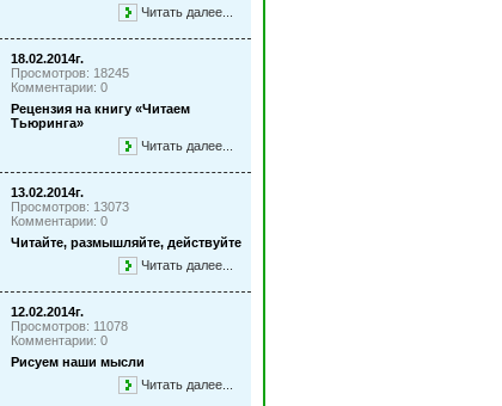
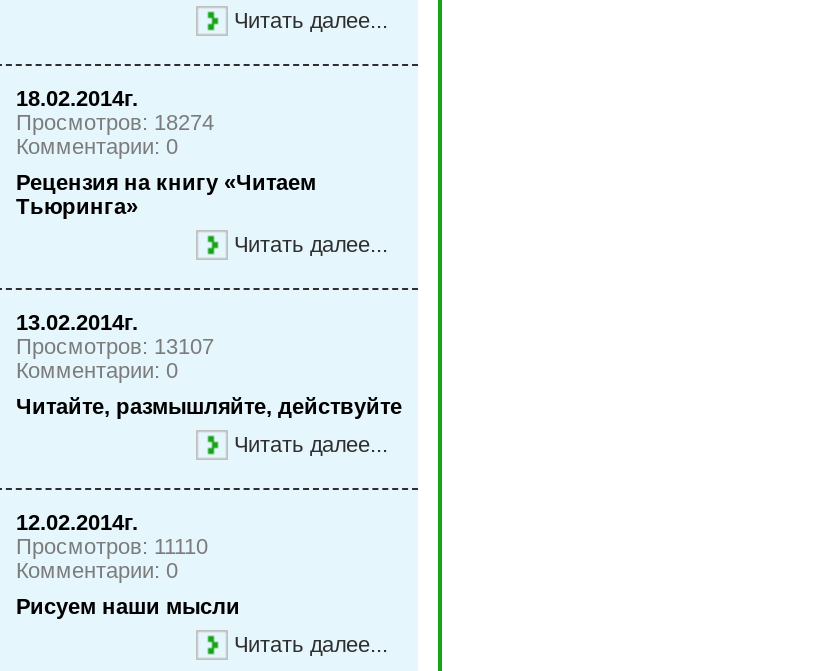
- Просмотров: 18245
+ Просмотров: 18274

- Просмотров: 13073
+ Просмотров: 13107

- Просмотров: 11078
+ Просмотров: 11110
